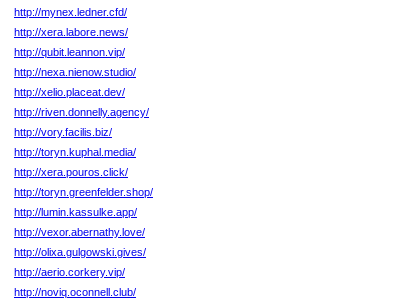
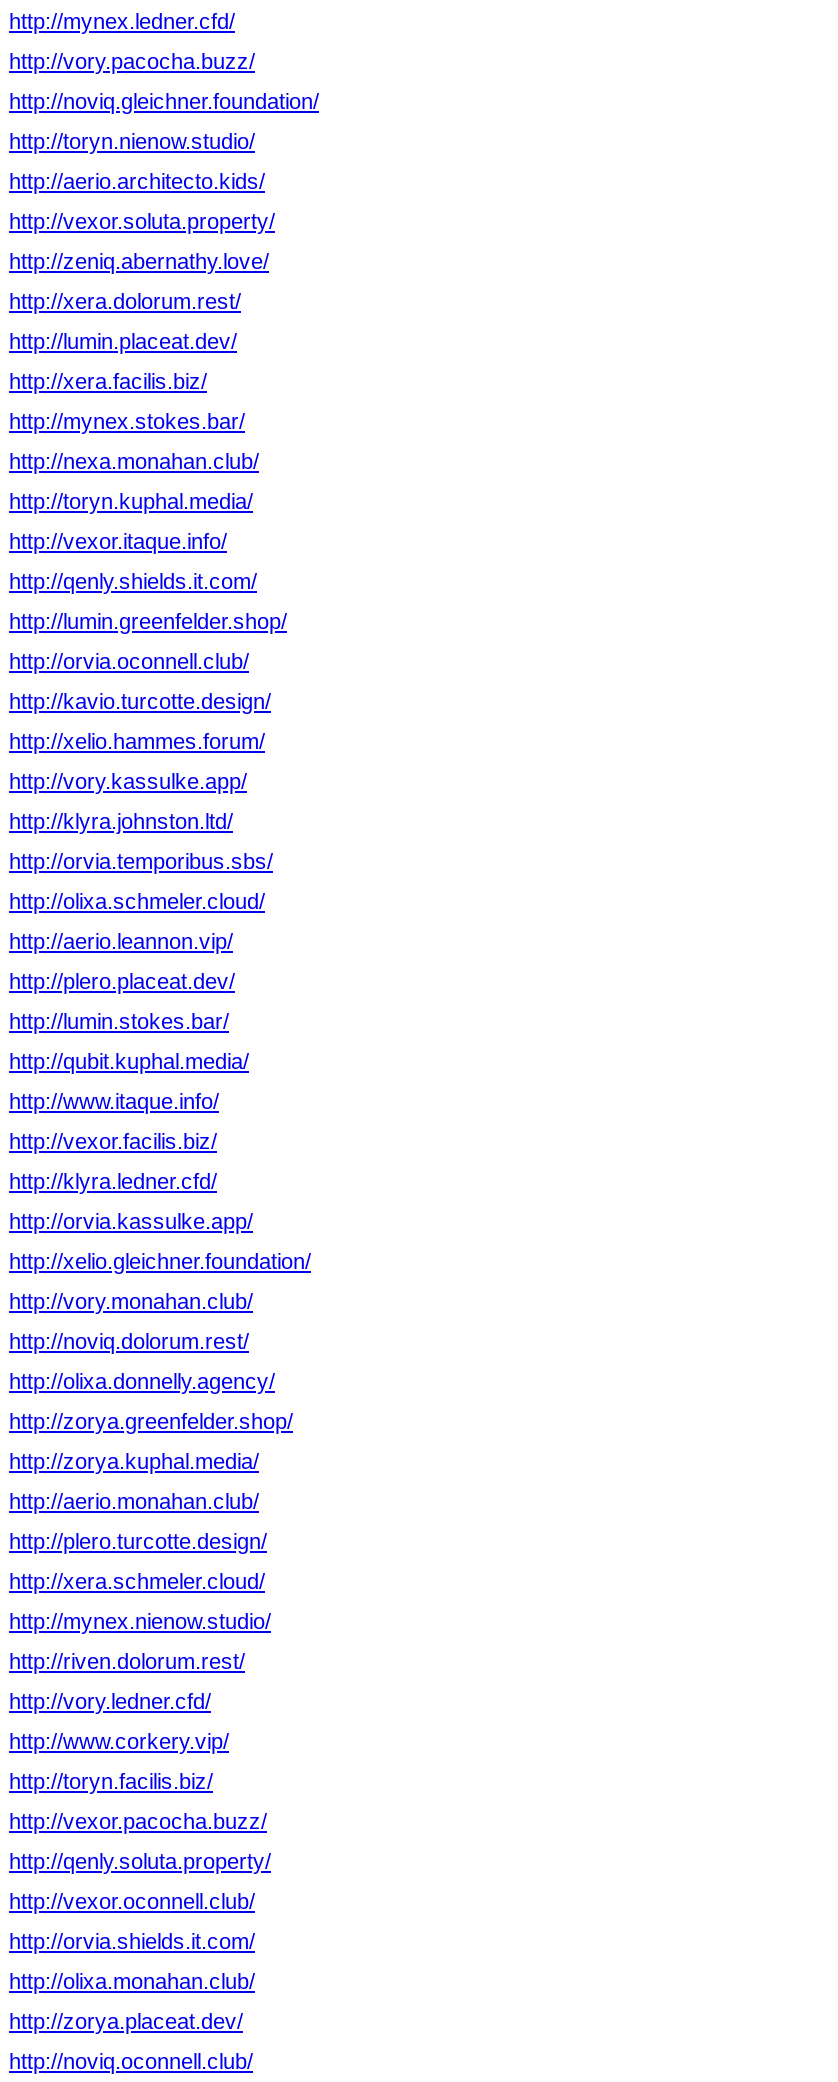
- http://xera.labore.news/
- http://qubit.leannon.vip/
- http://nexa.nienow.studio/
- http://xelio.placeat.dev/
- http://riven.donnelly.agency/
- http://vory.facilis.biz/
+ http://vory.pacocha.buzz/
+ http://noviq.gleichner.foundation/
+ http://toryn.nienow.studio/
+ http://aerio.architecto.kids/
+ http://vexor.soluta.property/
+ http://zeniq.abernathy.love/
+ http://xera.dolorum.rest/
+ http://lumin.placeat.dev/
+ http://xera.facilis.biz/
+ http://mynex.stokes.bar/
+ http://nexa.monahan.club/

- http://xera.pouros.click/
- http://toryn.greenfelder.shop/
- http://lumin.kassulke.app/
- http://vexor.abernathy.love/
- http://olixa.gulgowski.gives/
- http://aerio.corkery.vip/
+ http://vexor.itaque.info/
+ http://qenly.shields.it.com/
+ http://lumin.greenfelder.shop/
+ http://orvia.oconnell.club/
+ http://kavio.turcotte.design/
+ http://xelio.hammes.forum/
+ http://vory.kassulke.app/
+ http://klyra.johnston.ltd/
+ http://orvia.temporibus.sbs/
+ http://olixa.schmeler.cloud/
+ http://aerio.leannon.vip/
+ http://plero.placeat.dev/
+ http://lumin.stokes.bar/
+ http://qubit.kuphal.media/
+ http://www.itaque.info/
+ http://vexor.facilis.biz/
+ http://klyra.ledner.cfd/
+ http://orvia.kassulke.app/
+ http://xelio.gleichner.foundation/
+ http://vory.monahan.club/
+ http://noviq.dolorum.rest/
+ http://olixa.donnelly.agency/
+ http://zorya.greenfelder.shop/
+ http://zorya.kuphal.media/
+ http://aerio.monahan.club/
+ http://plero.turcotte.design/
+ http://xera.schmeler.cloud/
+ http://mynex.nienow.studio/
+ http://riven.dolorum.rest/
+ http://vory.ledner.cfd/
+ http://www.corkery.vip/
+ http://toryn.facilis.biz/
+ http://vexor.pacocha.buzz/
+ http://qenly.soluta.property/
+ http://vexor.oconnell.club/
+ http://orvia.shields.it.com/
+ http://olixa.monahan.club/
+ http://zorya.placeat.dev/
